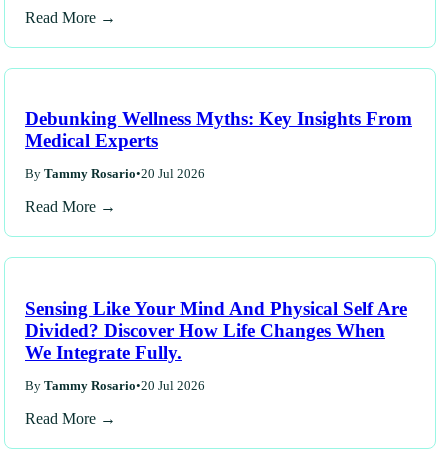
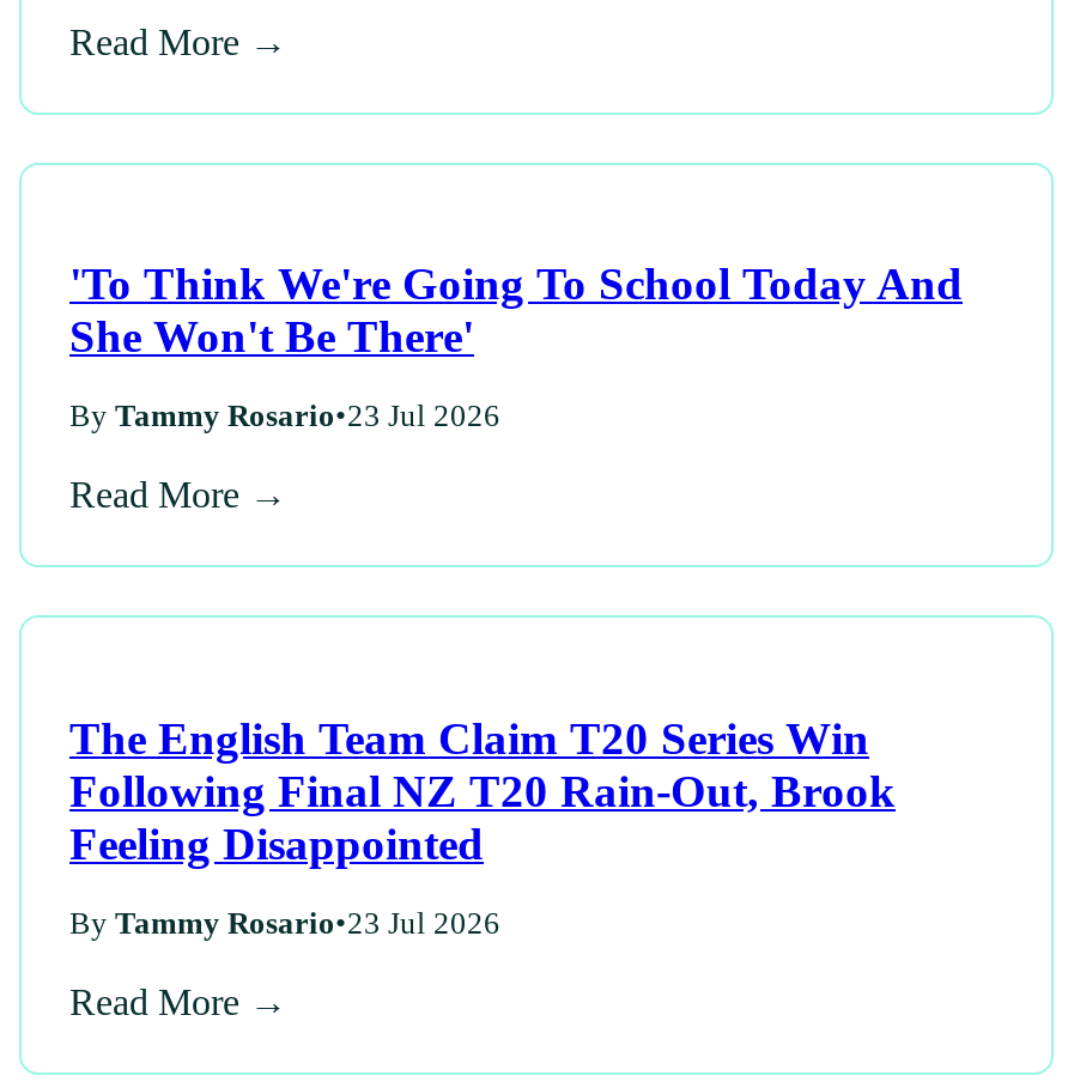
- Debunking Wellness Myths: Key Insights From
- Medical Experts
+ 'To Think We're Going To School Today And
+ She Won't Be There'

- By Tammy Rosario•20 Jul 2026
+ By Tammy Rosario•23 Jul 2026

- Sensing Like Your Mind And Physical Self Are
- Divided? Discover How Life Changes When
- We Integrate Fully.
+ The English Team Claim T20 Series Win
+ Following Final NZ T20 Rain-Out, Brook
+ Feeling Disappointed

- By Tammy Rosario•20 Jul 2026
+ By Tammy Rosario•23 Jul 2026
